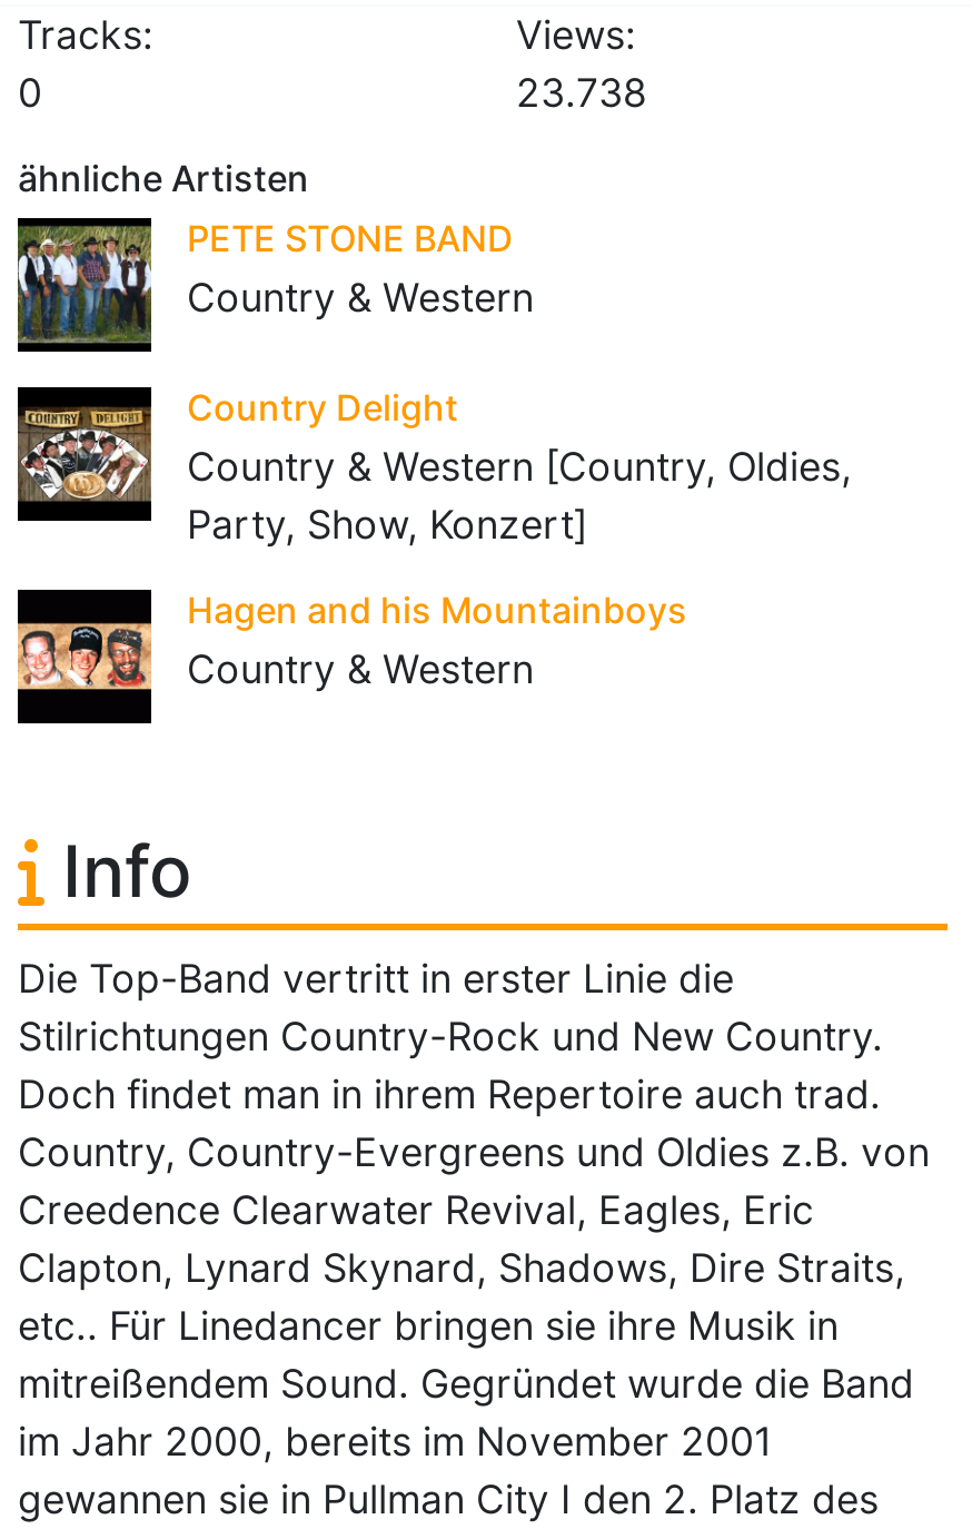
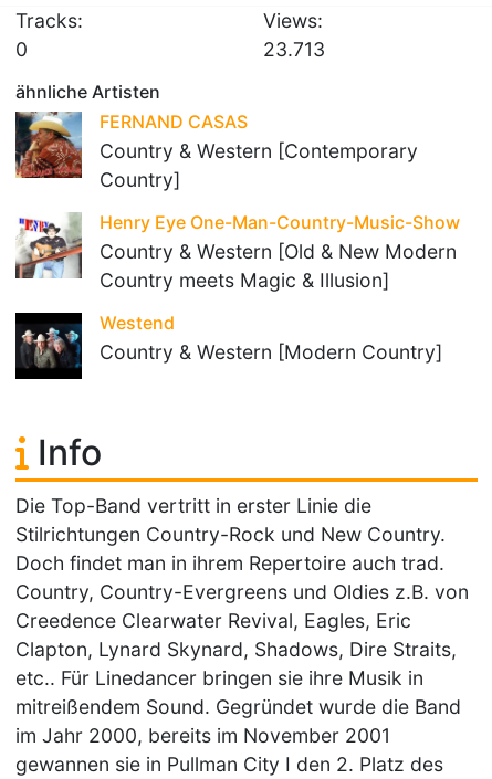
- 23.738
+ 23.713

- [image]
- PETE STONE BAND
- Country & Western
+ [image]
+ FERNAND CASAS
+ Country & Western [Contemporary
+ Country]

- [image]
- Country Delight
- Country & Western [Country, Oldies,
- Party, Show, Konzert]
+ [image]
+ Henry Eye One-Man-Country-Music-Show
+ Country & Western [Old & New Modern
+ Country meets Magic & Illusion]

- [image]
- Hagen and his Mountainboys
- Country & Western
+ [image]
+ Westend
+ Country & Western [Modern Country]
